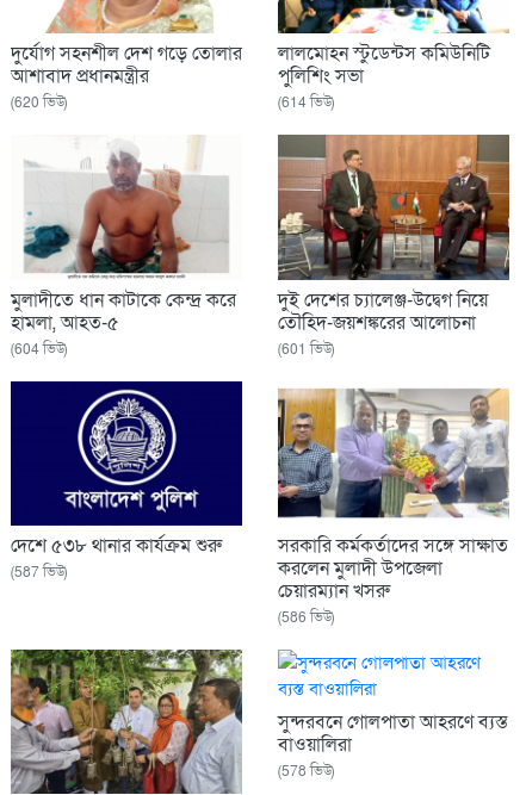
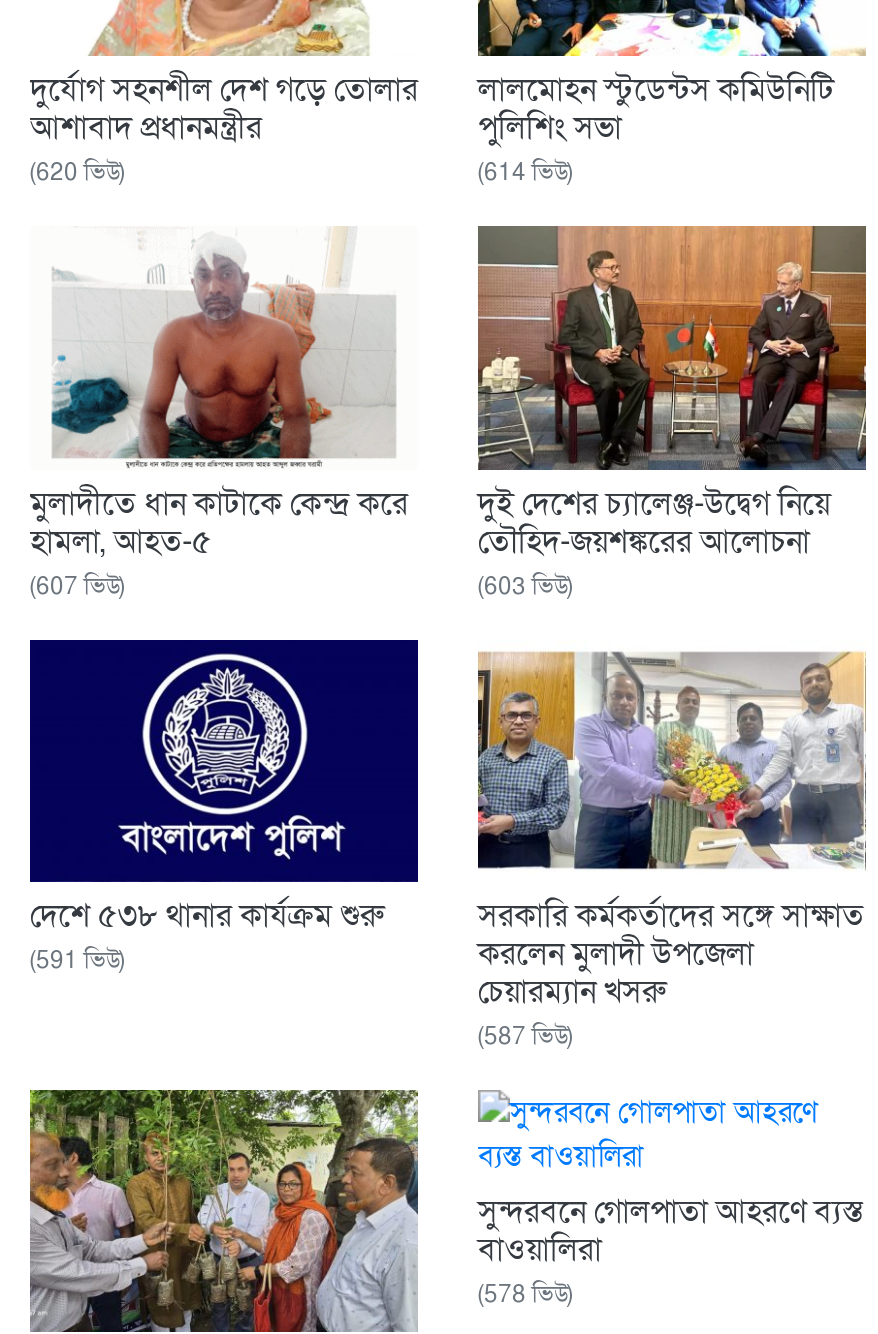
- (604 ভিউ)
+ (607 ভিউ)

- (601 ভিউ)
+ (603 ভিউ)

- (587 ভিউ)
+ (591 ভিউ)

- (586 ভিউ)
+ (587 ভিউ)
